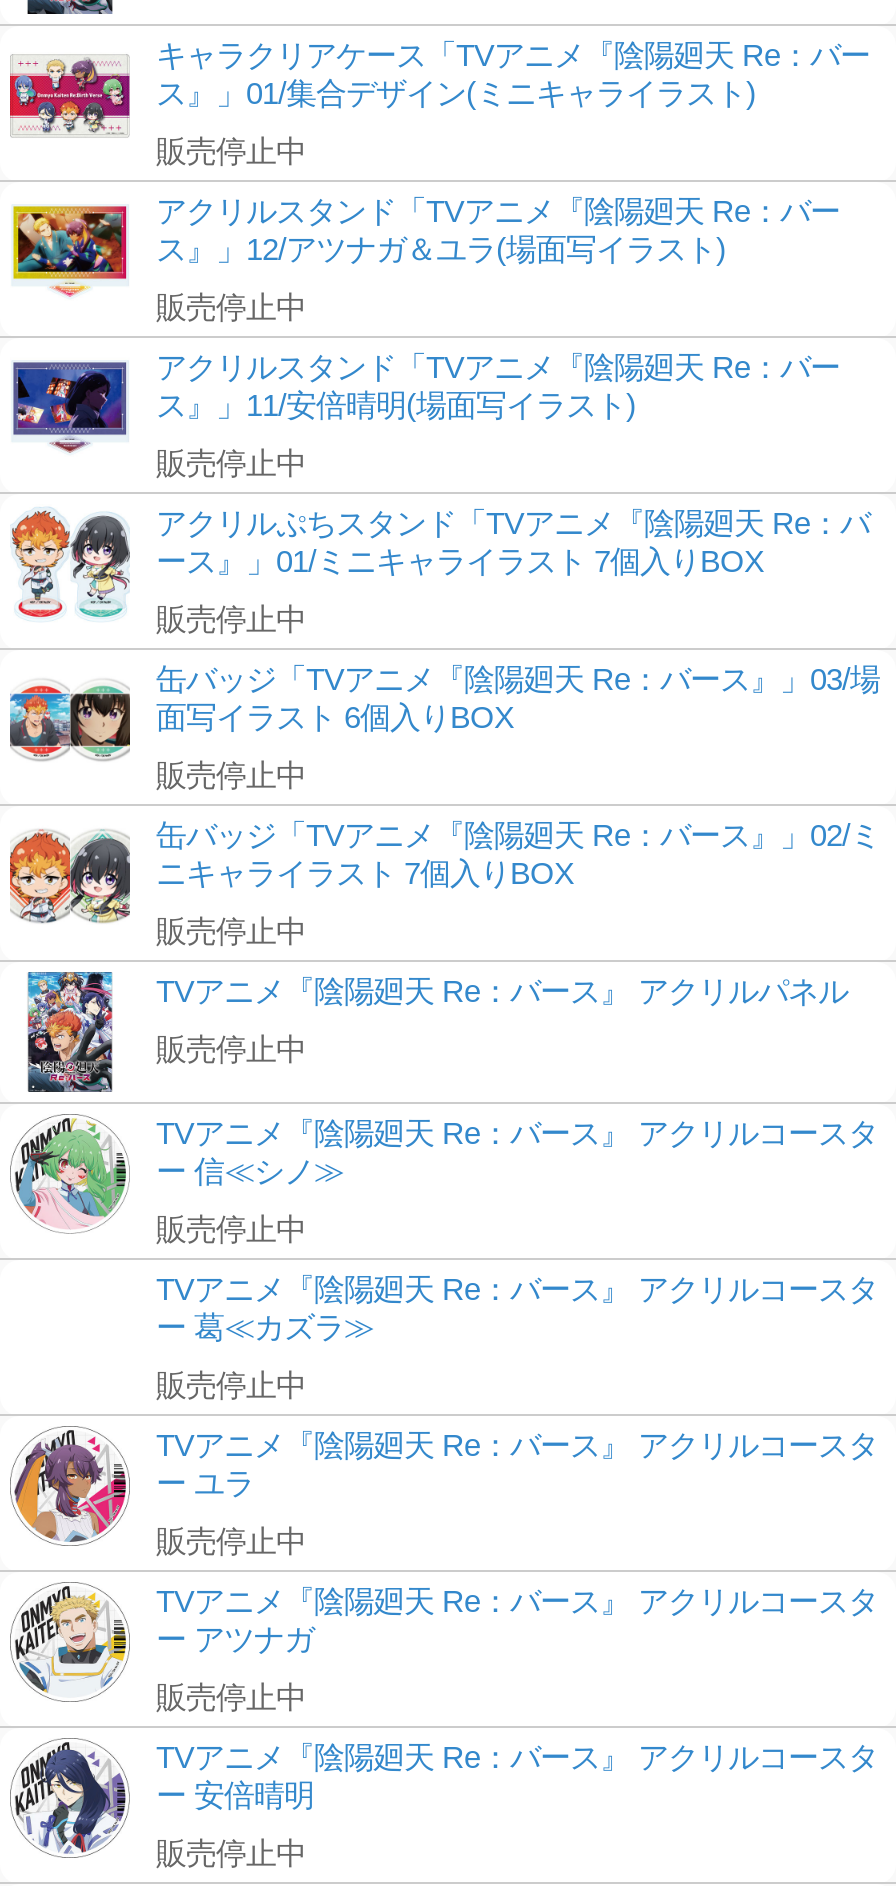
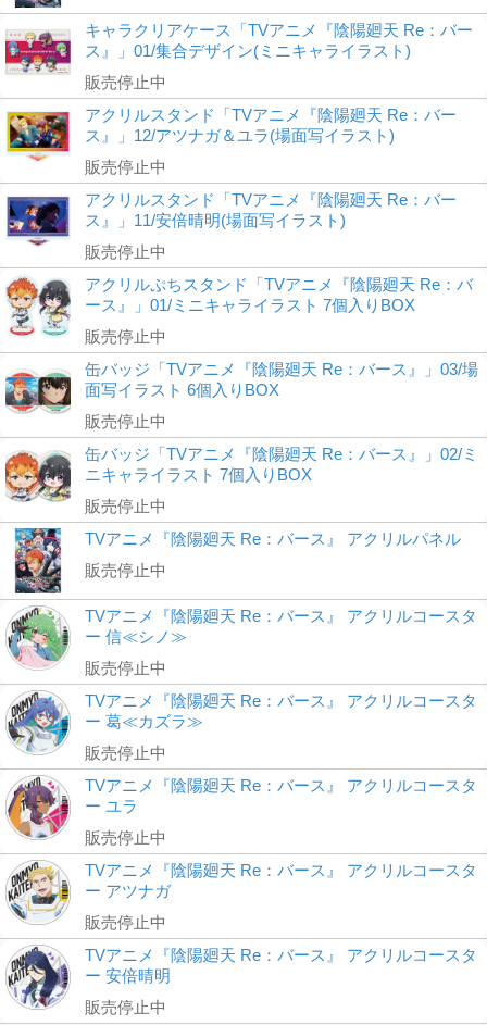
+ [image]
